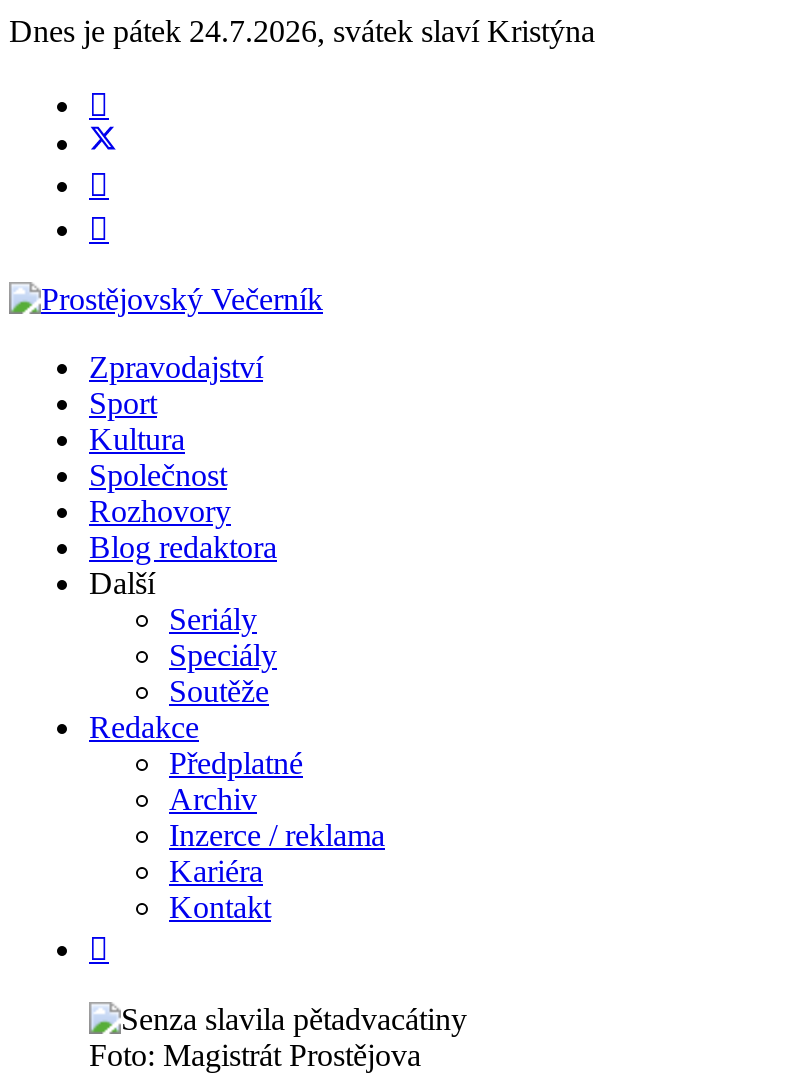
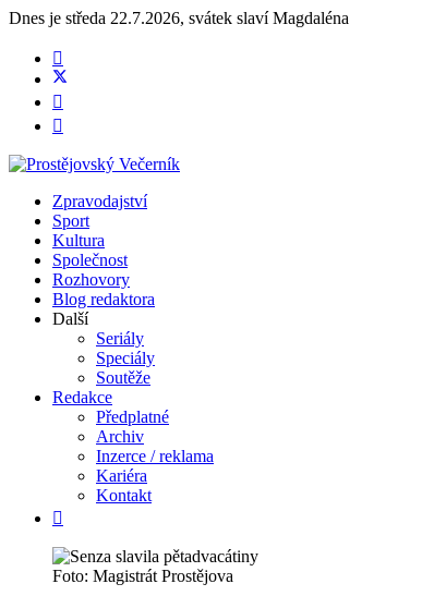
- Dnes je pátek 24.7.2026, svátek slaví Kristýna
+ Dnes je středa 22.7.2026, svátek slaví Magdaléna
